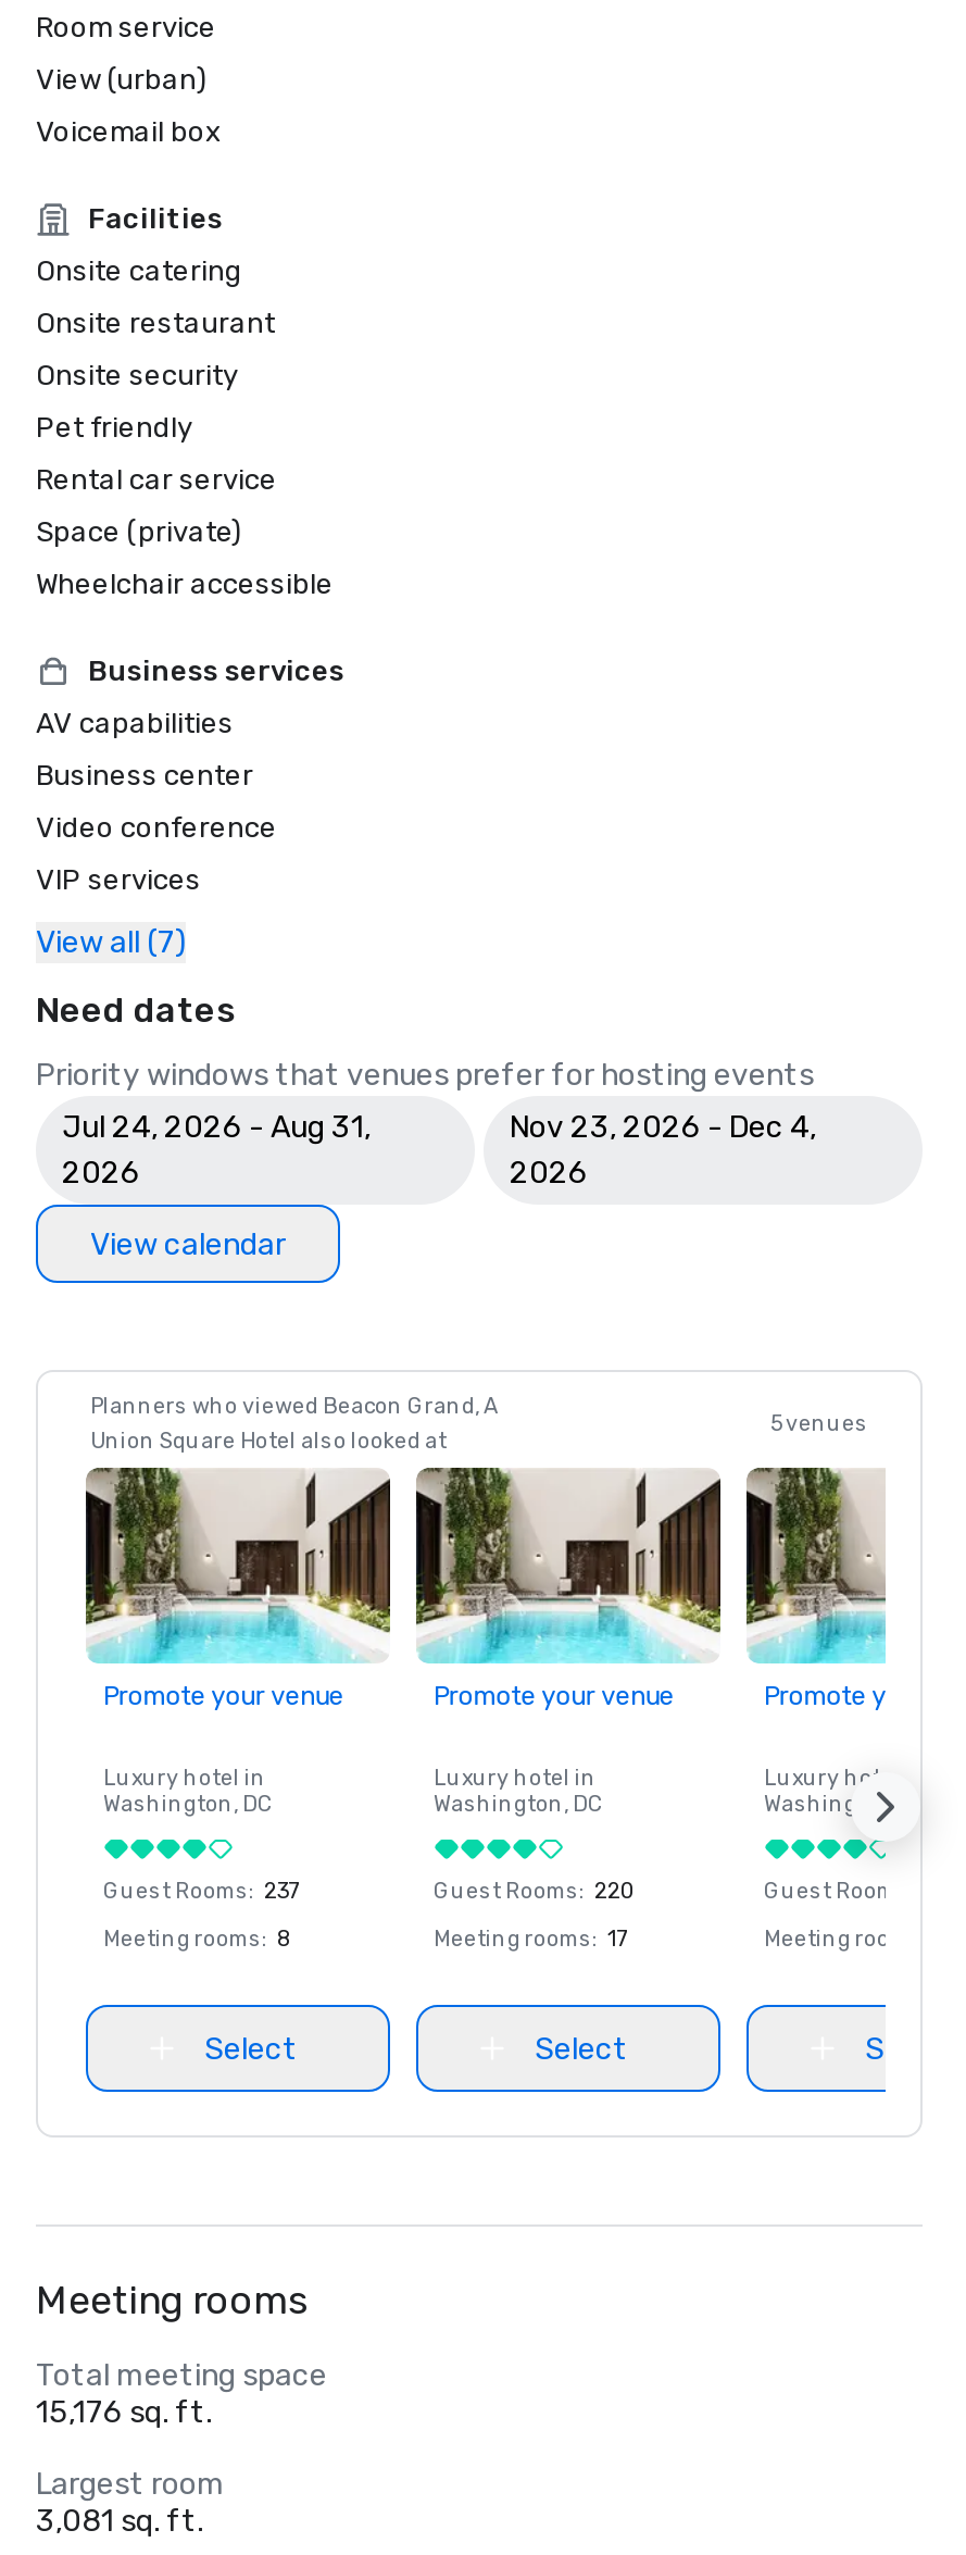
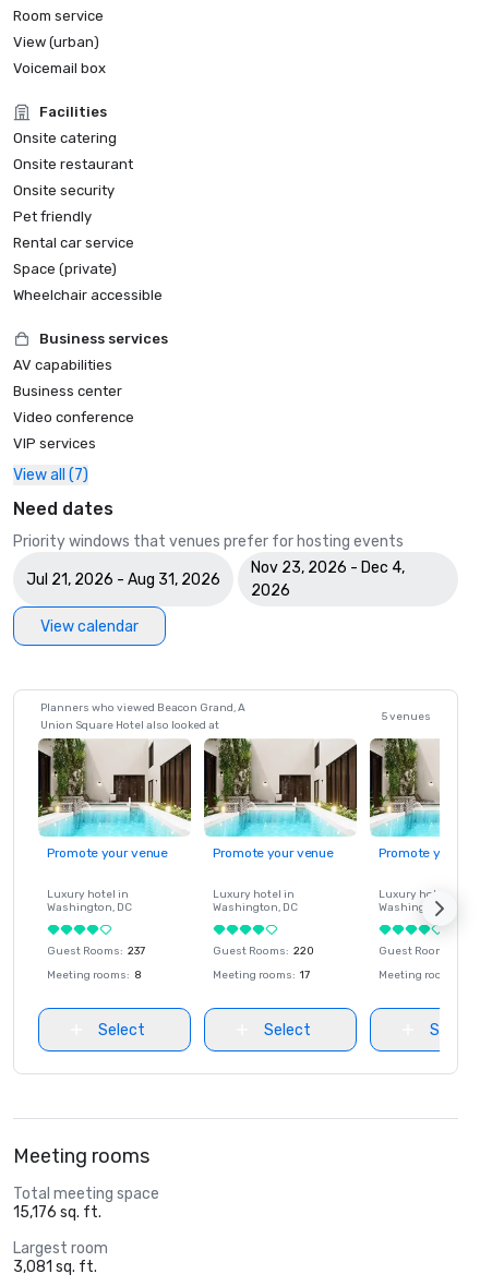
- Jul 24, 2026 - Aug 31,
- 2026
+ Jul 21, 2026 - Aug 31, 2026
